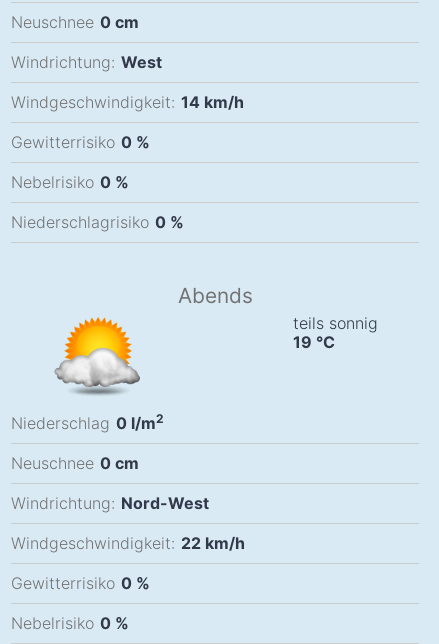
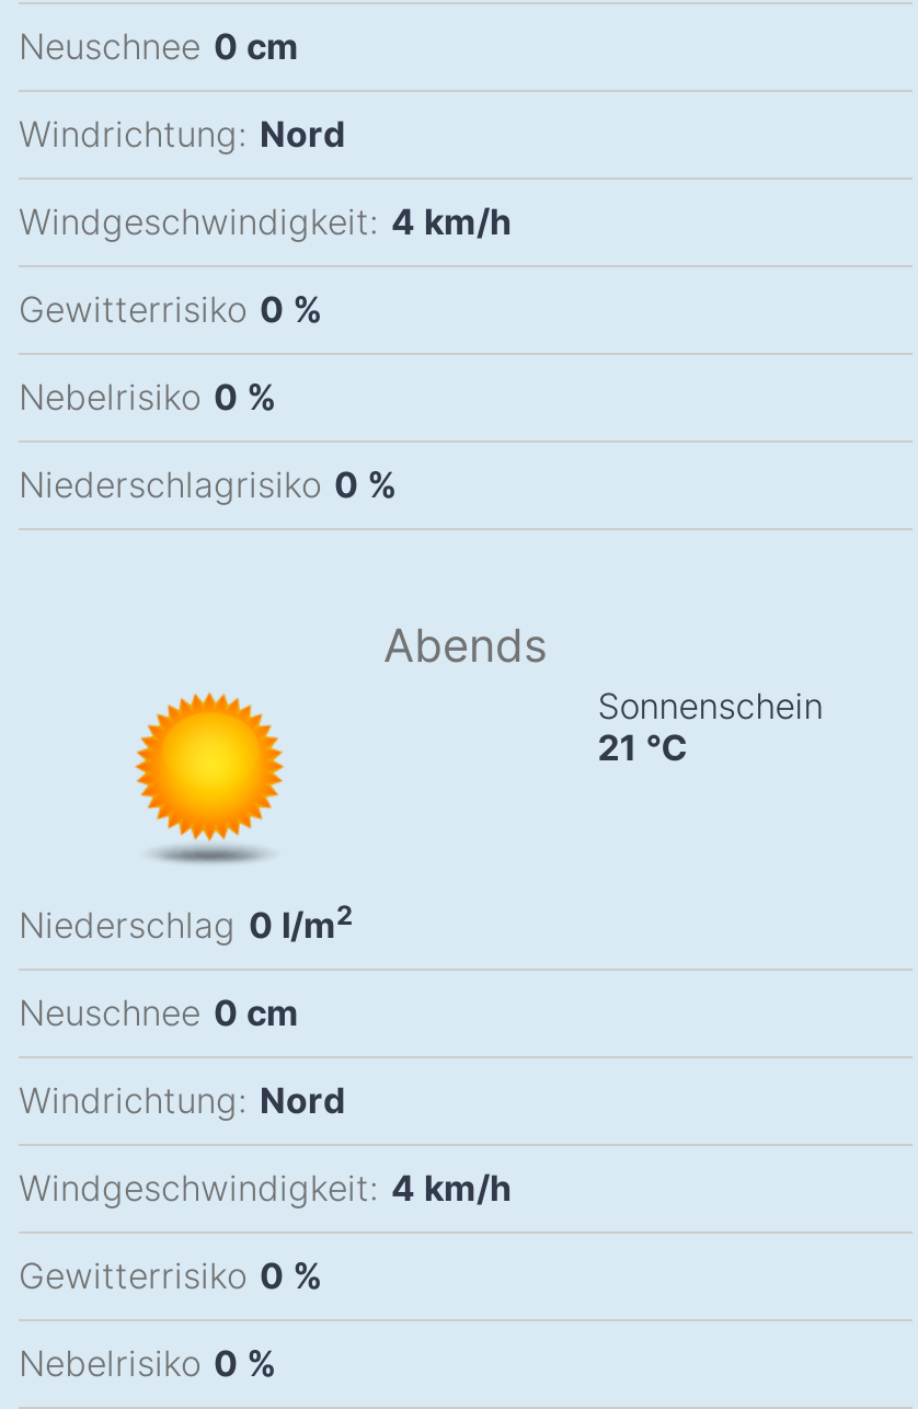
- Windrichtung: West
+ Windrichtung: Nord

- Windgeschwindigkeit: 14 km/h
+ Windgeschwindigkeit: 4 km/h

- teils sonnig
- 19 °C
+ Sonnenschein
+ 21 °C

- [image]
+ [image]

- Windrichtung: Nord-West
+ Windrichtung: Nord

- Windgeschwindigkeit: 22 km/h
+ Windgeschwindigkeit: 4 km/h
